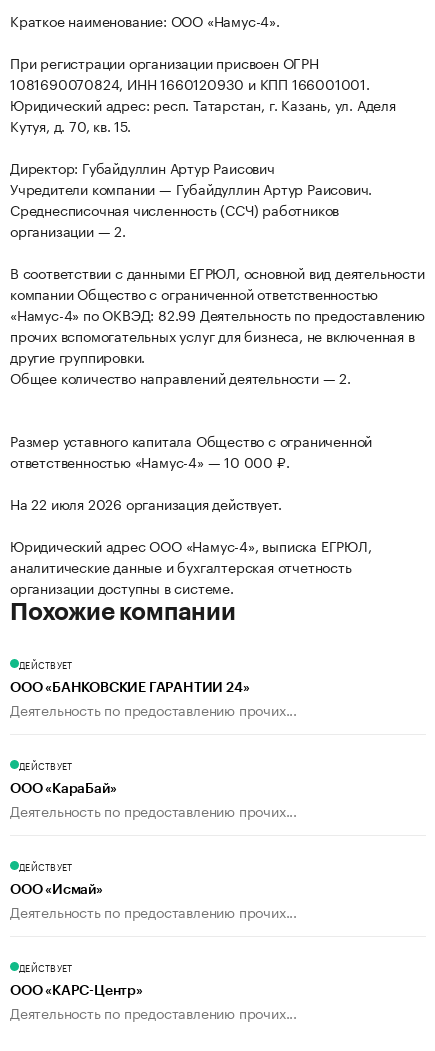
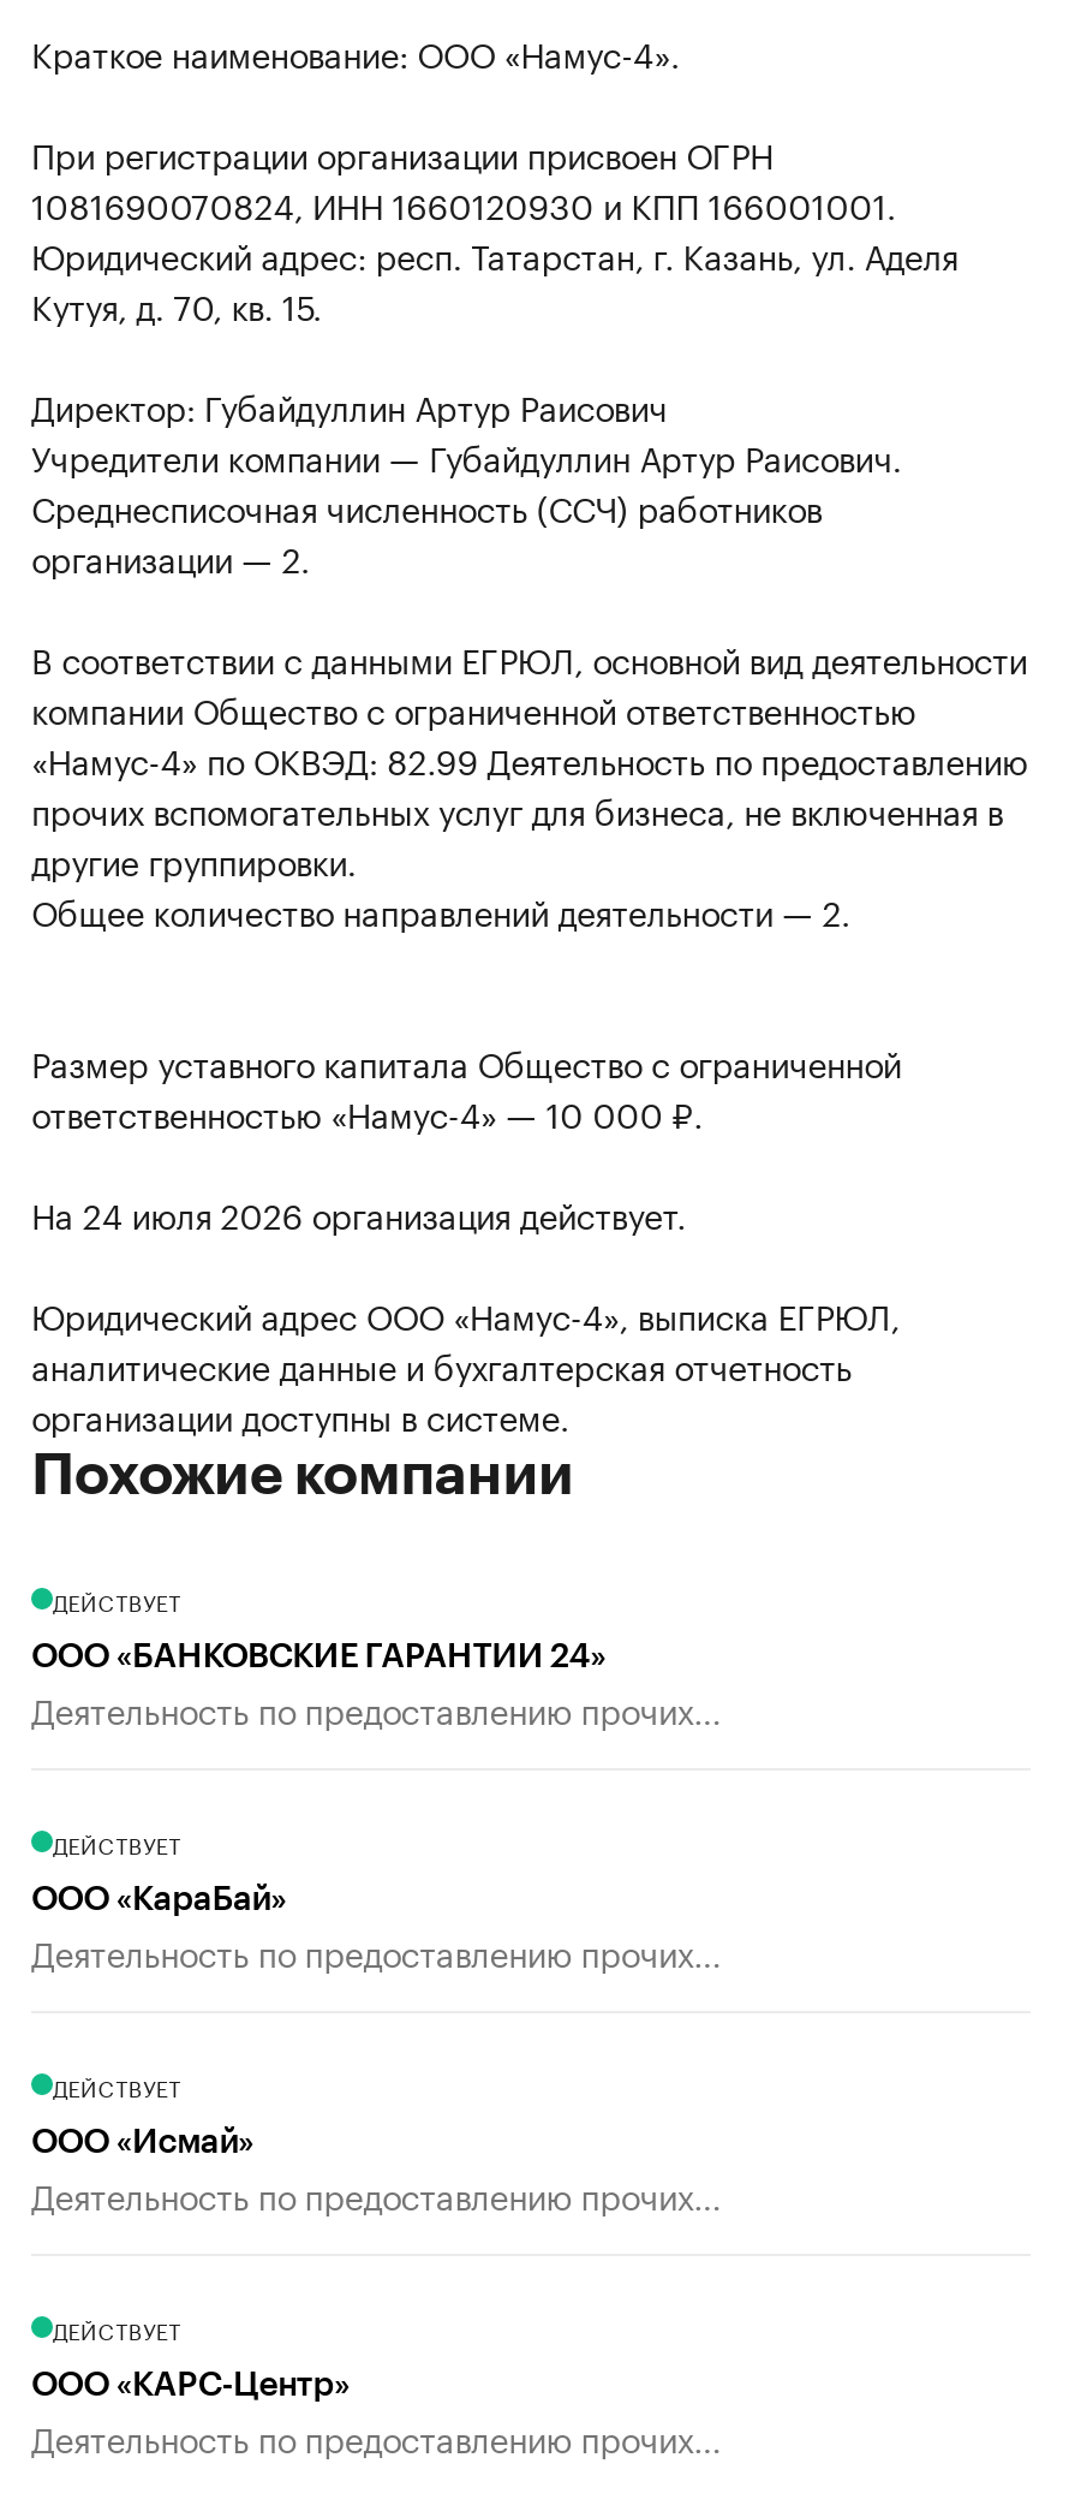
- На 22 июля 2026 организация действует.
+ На 24 июля 2026 организация действует.
